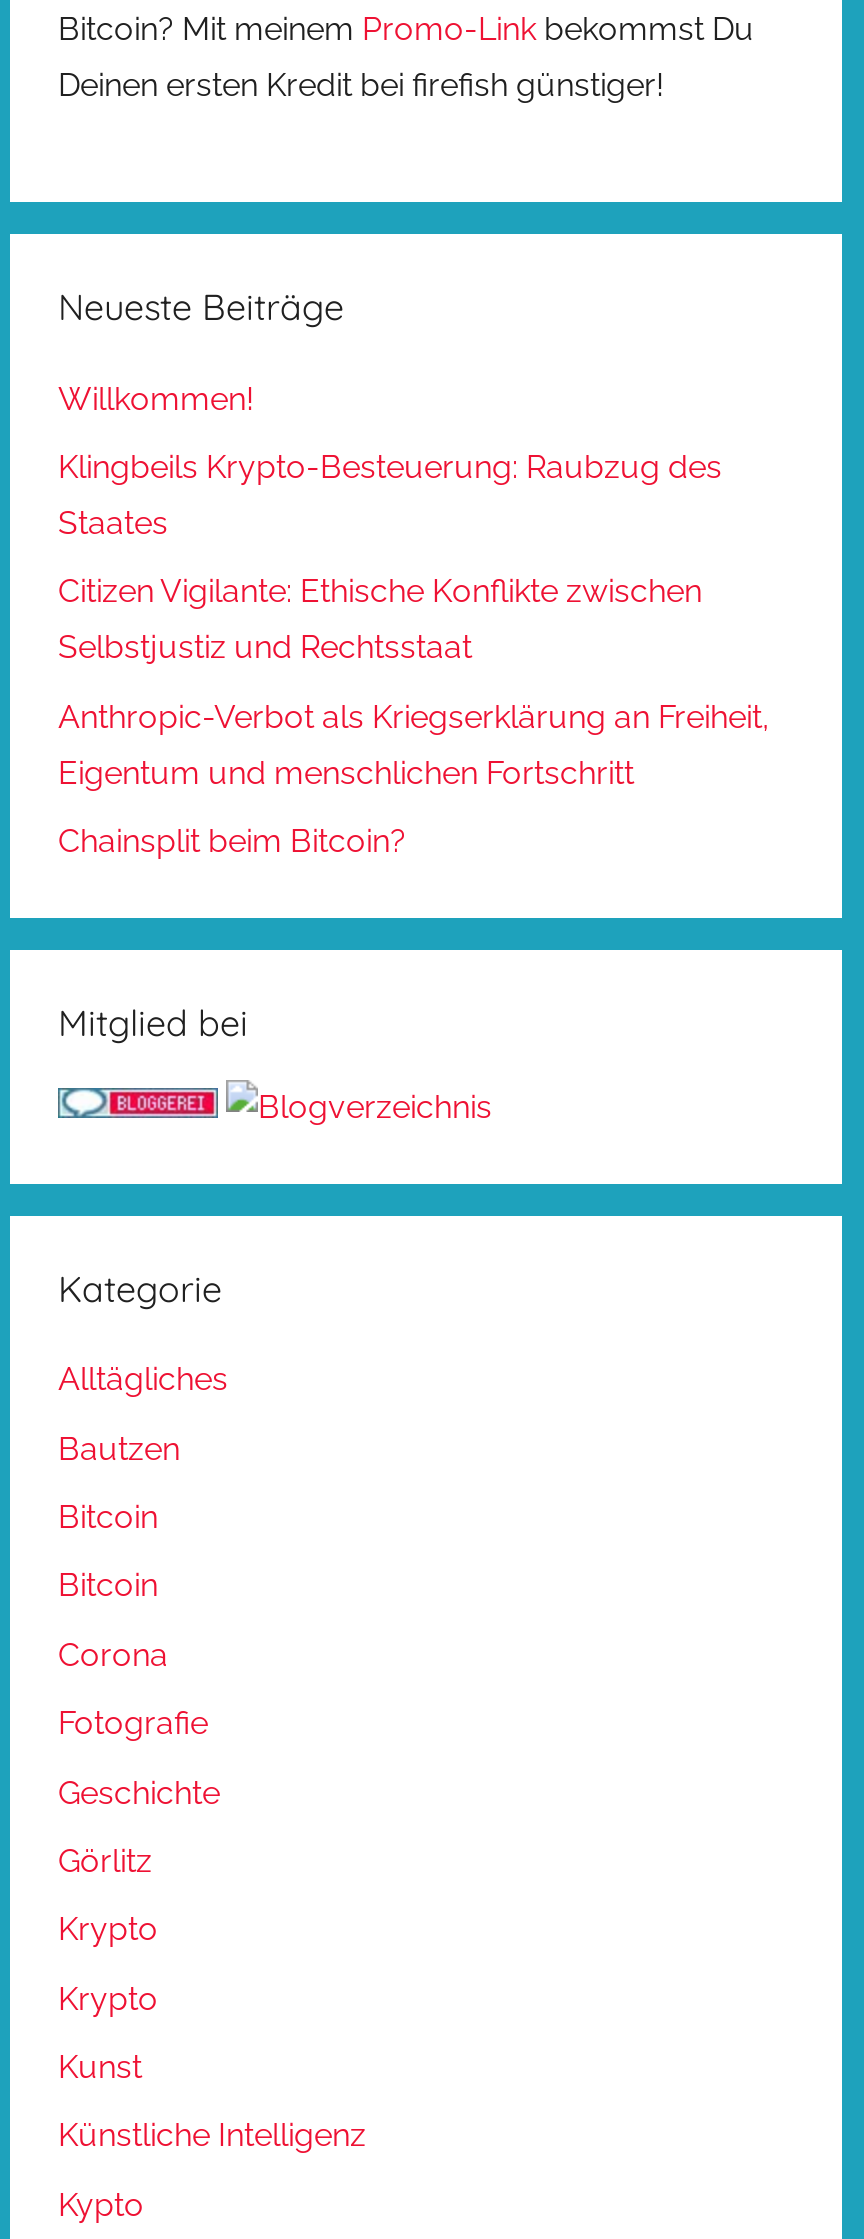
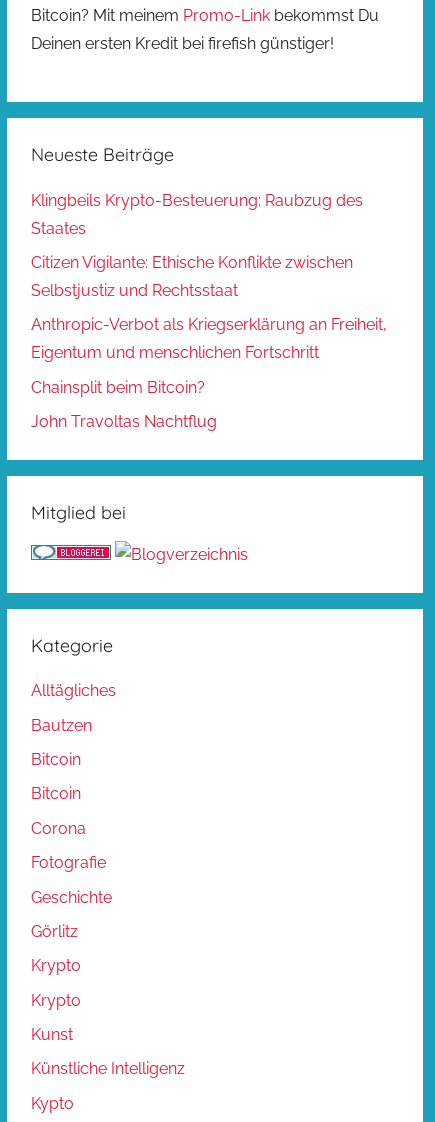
- Willkommen!

moved up: Klingbeils Krypto-Besteuerung: Raubzug des | Staates | Citizen Vigilante: Ethische Konflikte zwischen | Selbstjustiz und Rechtsstaat | Anthropic-Verbot als Kriegserklärung an Freiheit, | Eigentum und menschlichen Fortschritt | Chainsplit beim Bitcoin?

+ John Travoltas Nachtflug
